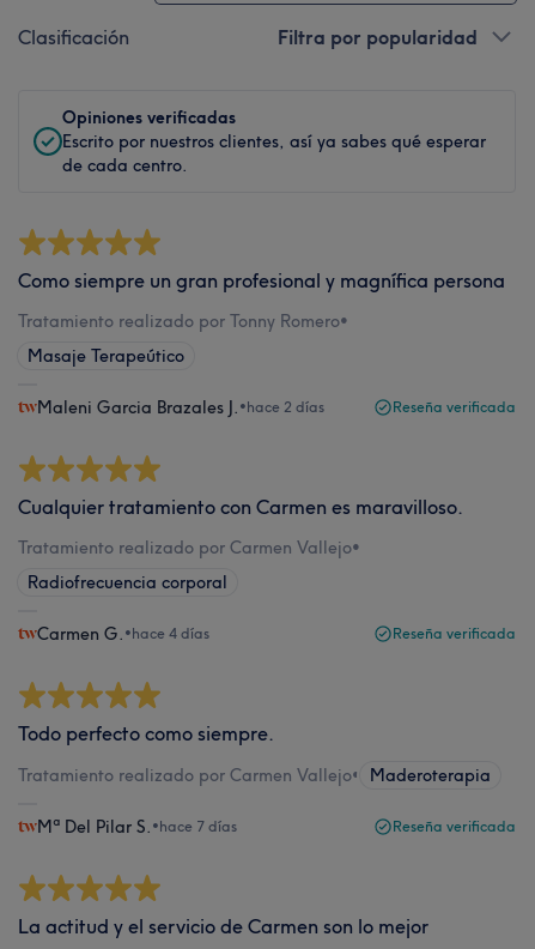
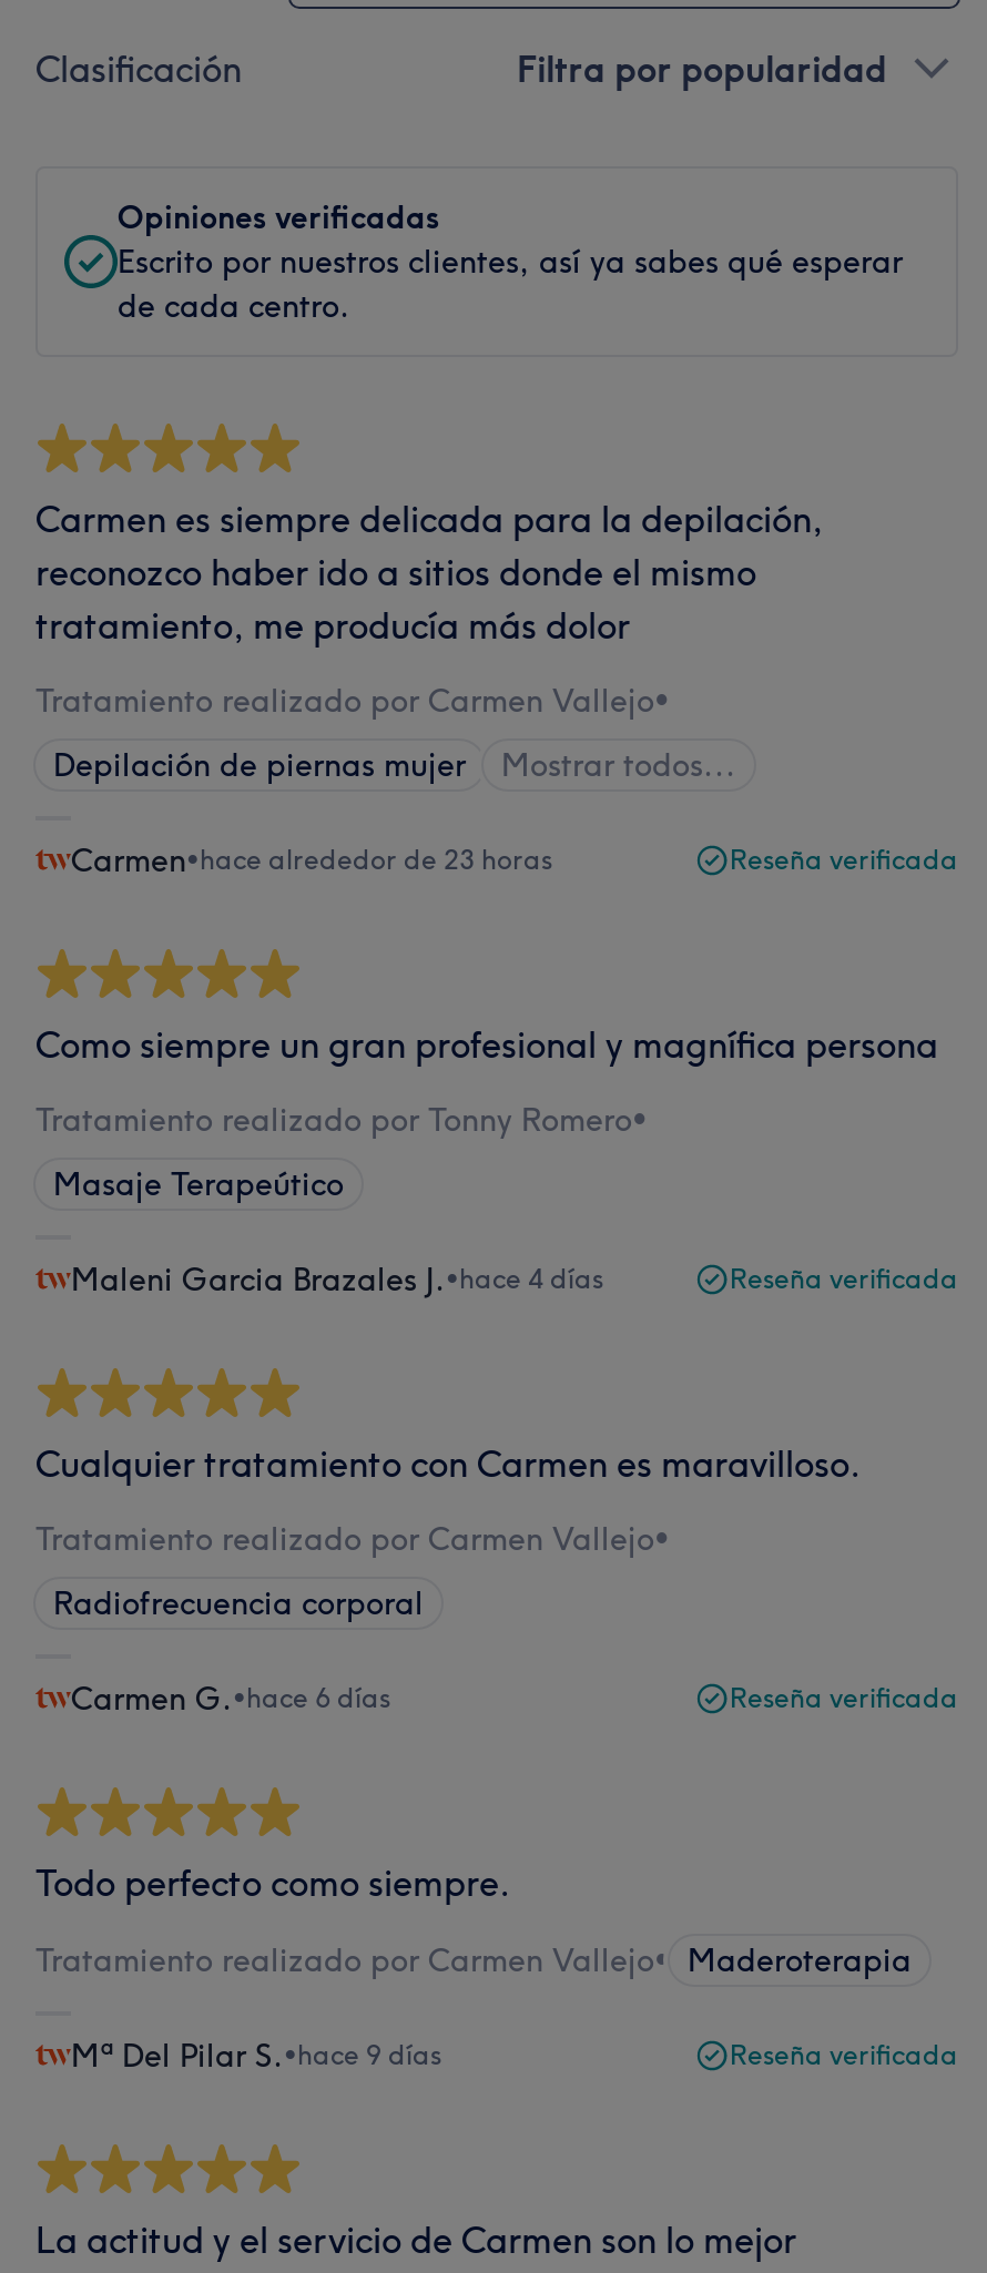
+ Carmen es siempre delicada para la depilación,
+ reconozco haber ido a sitios donde el mismo
+ tratamiento, me producía más dolor
+ Tratamiento realizado por Carmen Vallejo•
+ Depilación de piernas mujer
+ Mostrar todos...
+ Carmen•hace alrededor de 23 horas
+ Reseña verificada

- Maleni Garcia Brazales J.•hace 2 días
+ Maleni Garcia Brazales J.•hace 4 días

- Carmen G.•hace 4 días
+ Carmen G.•hace 6 días

- Mª Del Pilar S.•hace 7 días
+ Mª Del Pilar S.•hace 9 días
